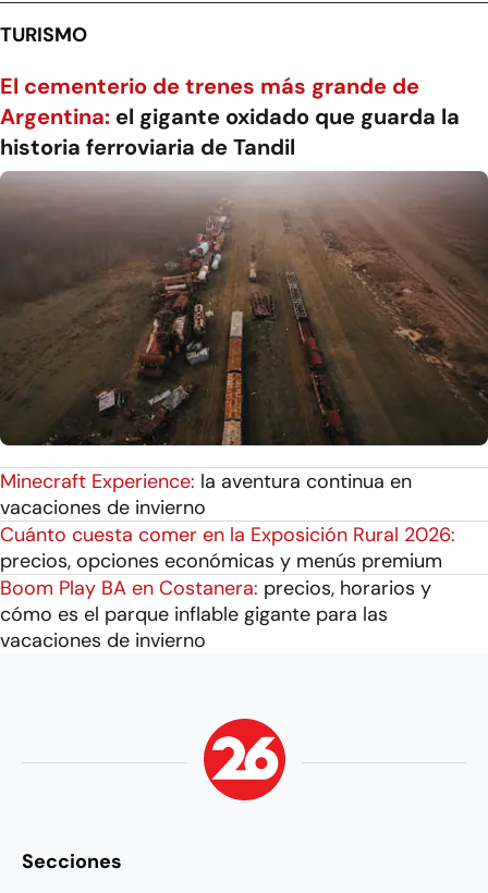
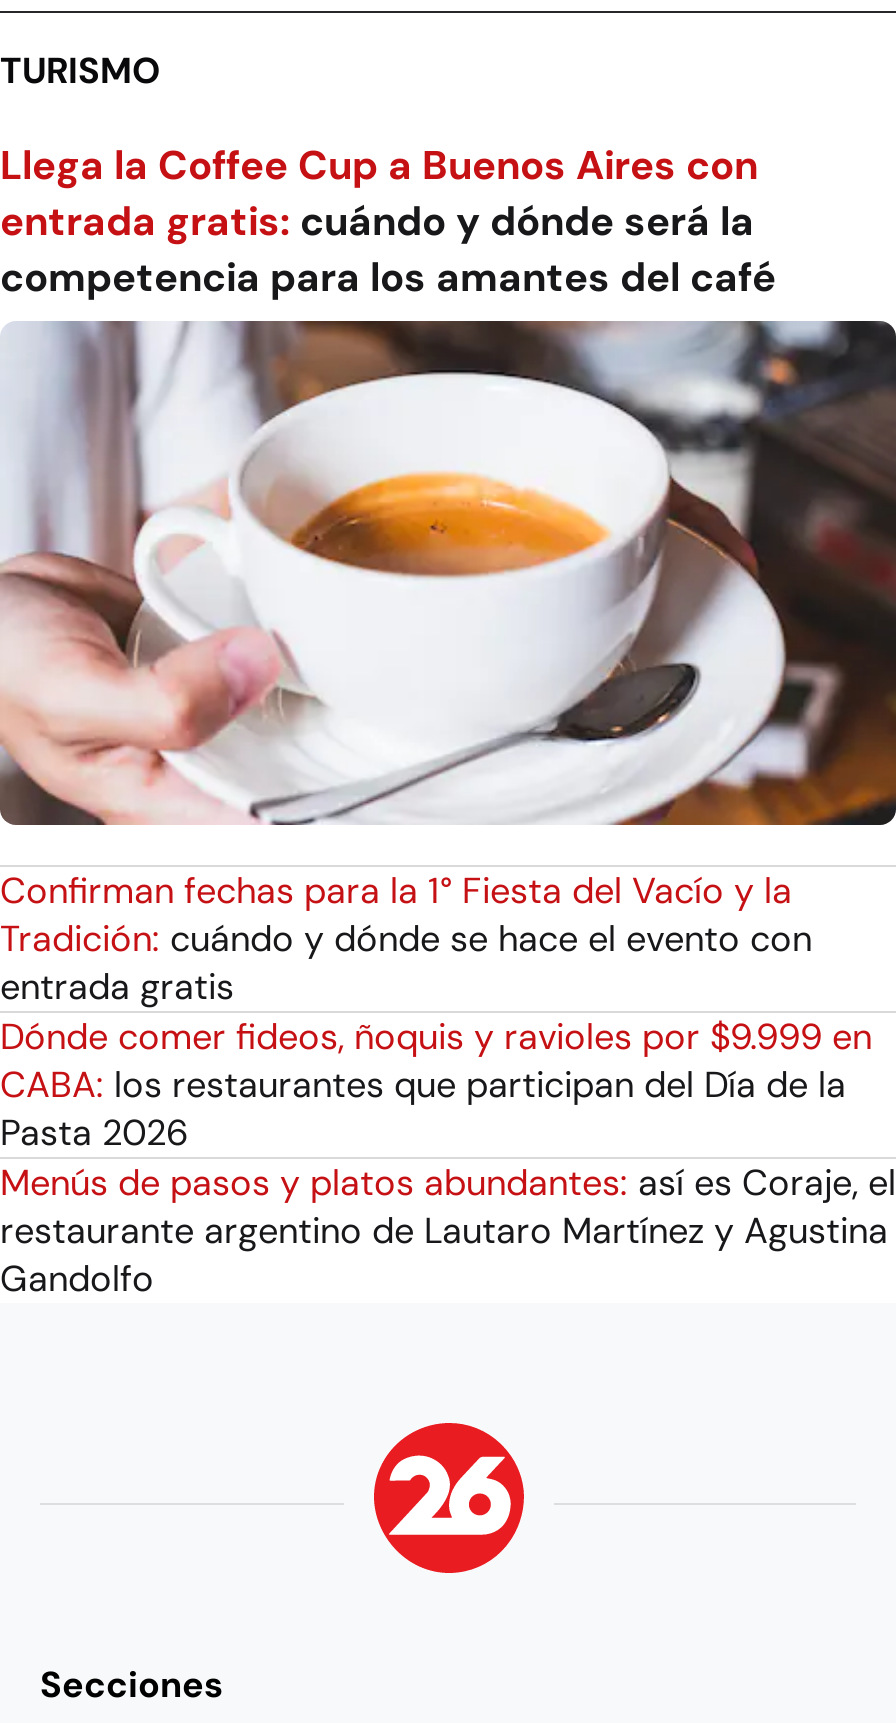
- El cementerio de trenes más grande de
- Argentina: el gigante oxidado que guarda la
- historia ferroviaria de Tandil
+ Llega la Coffee Cup a Buenos Aires con
+ entrada gratis: cuándo y dónde será la
+ competencia para los amantes del café

- [image]
- Minecraft Experience: la aventura continua en
- vacaciones de invierno
- Cuánto cuesta comer en la Exposición Rural 2026:
- precios, opciones económicas y menús premium
- Boom Play BA en Costanera: precios, horarios y
- cómo es el parque inflable gigante para las
- vacaciones de invierno
+ [image]
+ Confirman fechas para la 1° Fiesta del Vacío y la
+ Tradición: cuándo y dónde se hace el evento con
+ entrada gratis
+ Dónde comer fideos, ñoquis y ravioles por $9.999 en
+ CABA: los restaurantes que participan del Día de la
+ Pasta 2026
+ Menús de pasos y platos abundantes: así es Coraje, el
+ restaurante argentino de Lautaro Martínez y Agustina
+ Gandolfo
